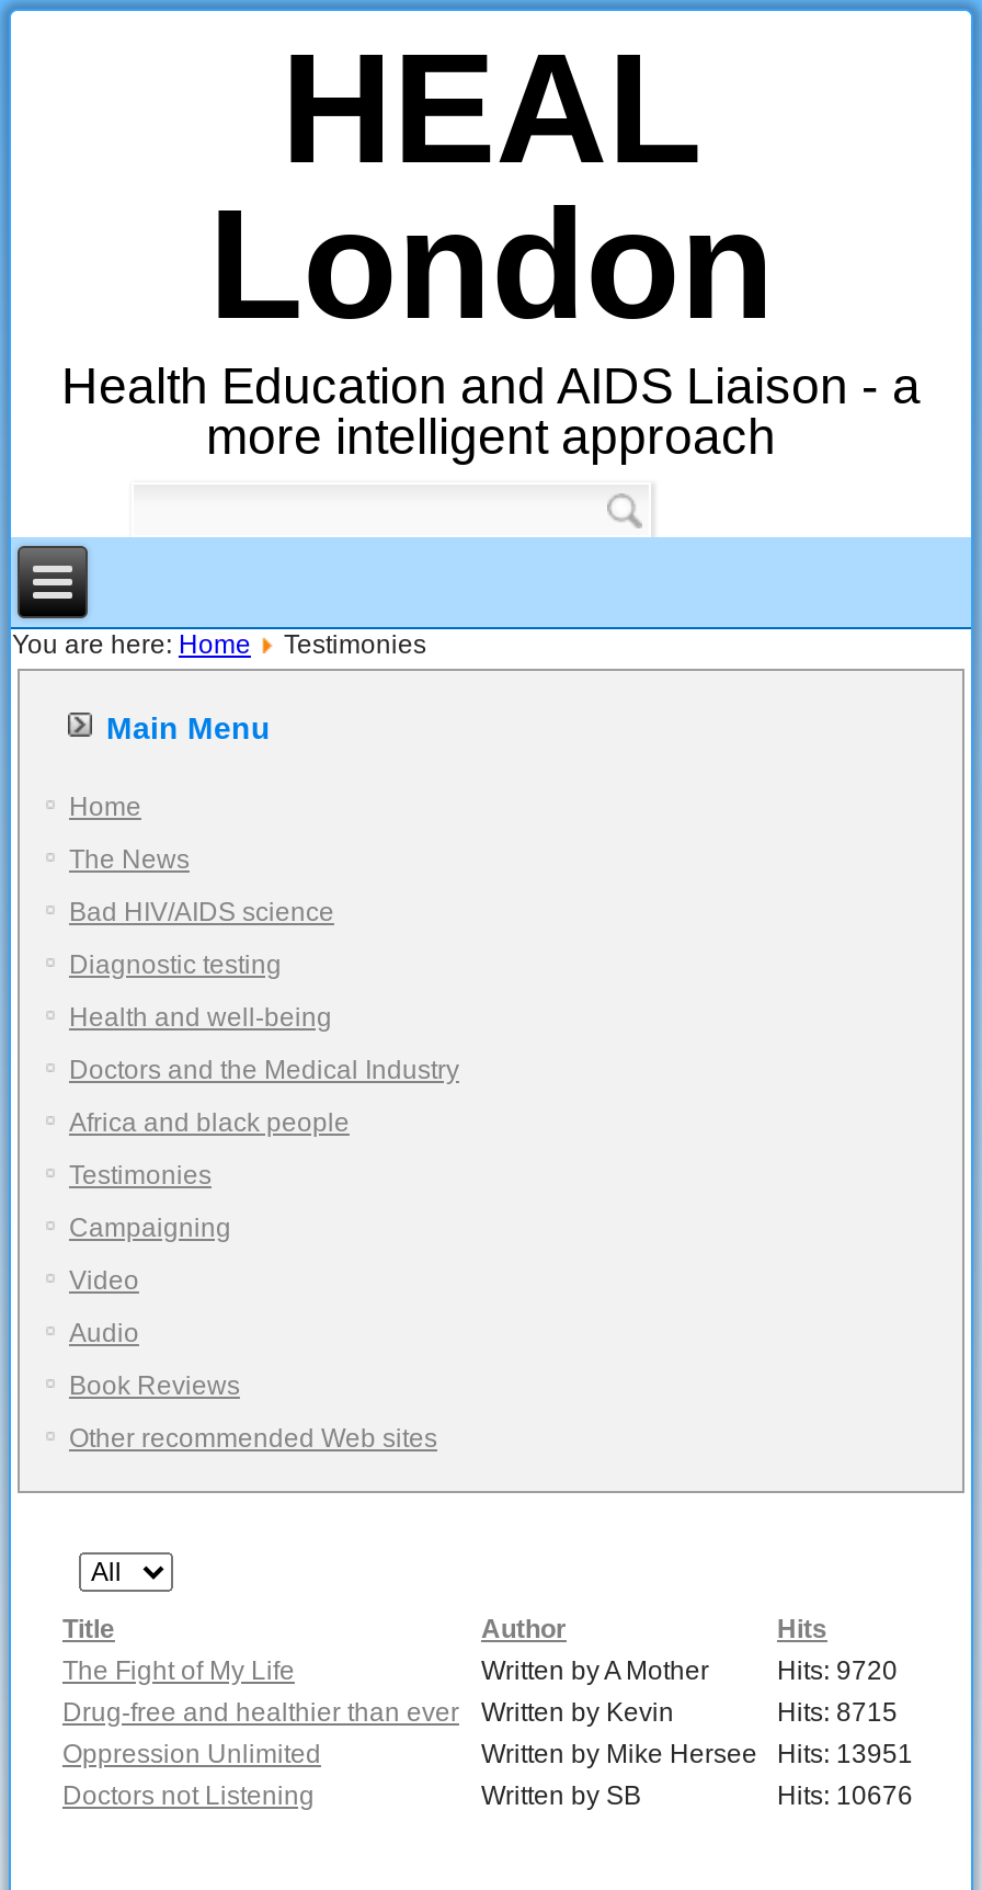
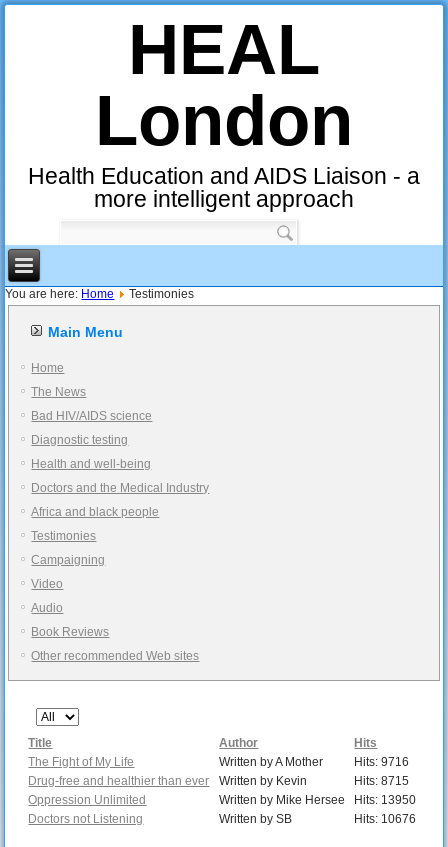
- Hits: 9720
+ Hits: 9716

- Written by Mike Hersee Hits: 13951
+ Written by Mike Hersee Hits: 13950
